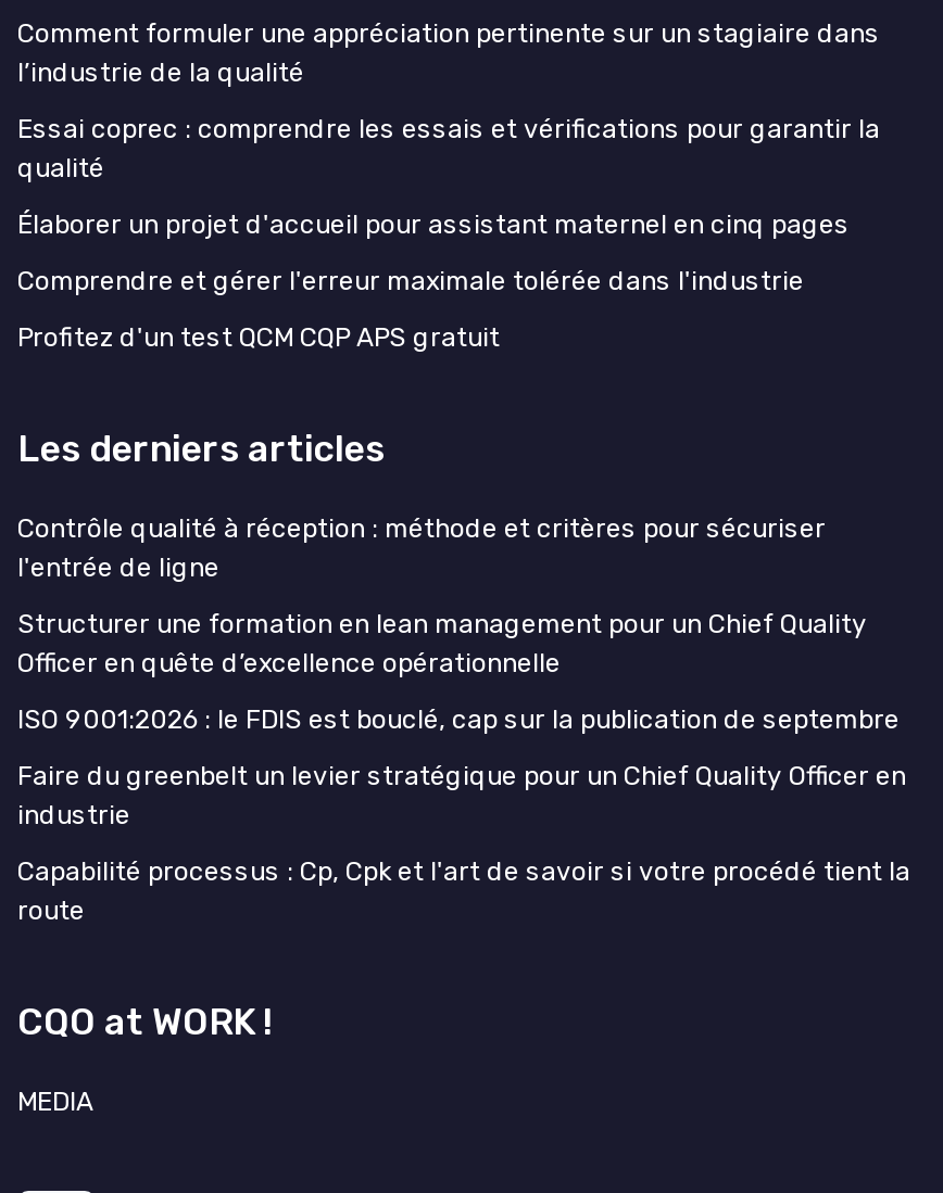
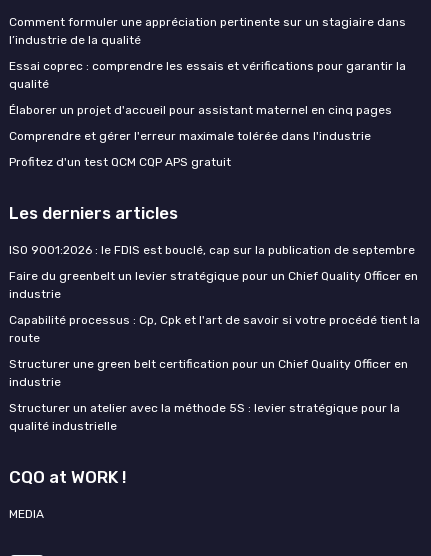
- Contrôle qualité à réception : méthode et critères pour sécuriser
- l'entrée de ligne
- Structurer une formation en lean management pour un Chief Quality
- Officer en quête d’excellence opérationnelle

moved up: ISO 9001:2026 : le FDIS est bouclé, cap sur la publication de septembre | Faire du greenbelt un levier stratégique pour un Chief Quality Officer en | industrie | Capabilité processus : Cp, Cpk et l'art de savoir si votre procédé tient la | route

+ Structurer une green belt certification pour un Chief Quality Officer en
+ industrie
+ Structurer un atelier avec la méthode 5S : levier stratégique pour la
+ qualité industrielle
